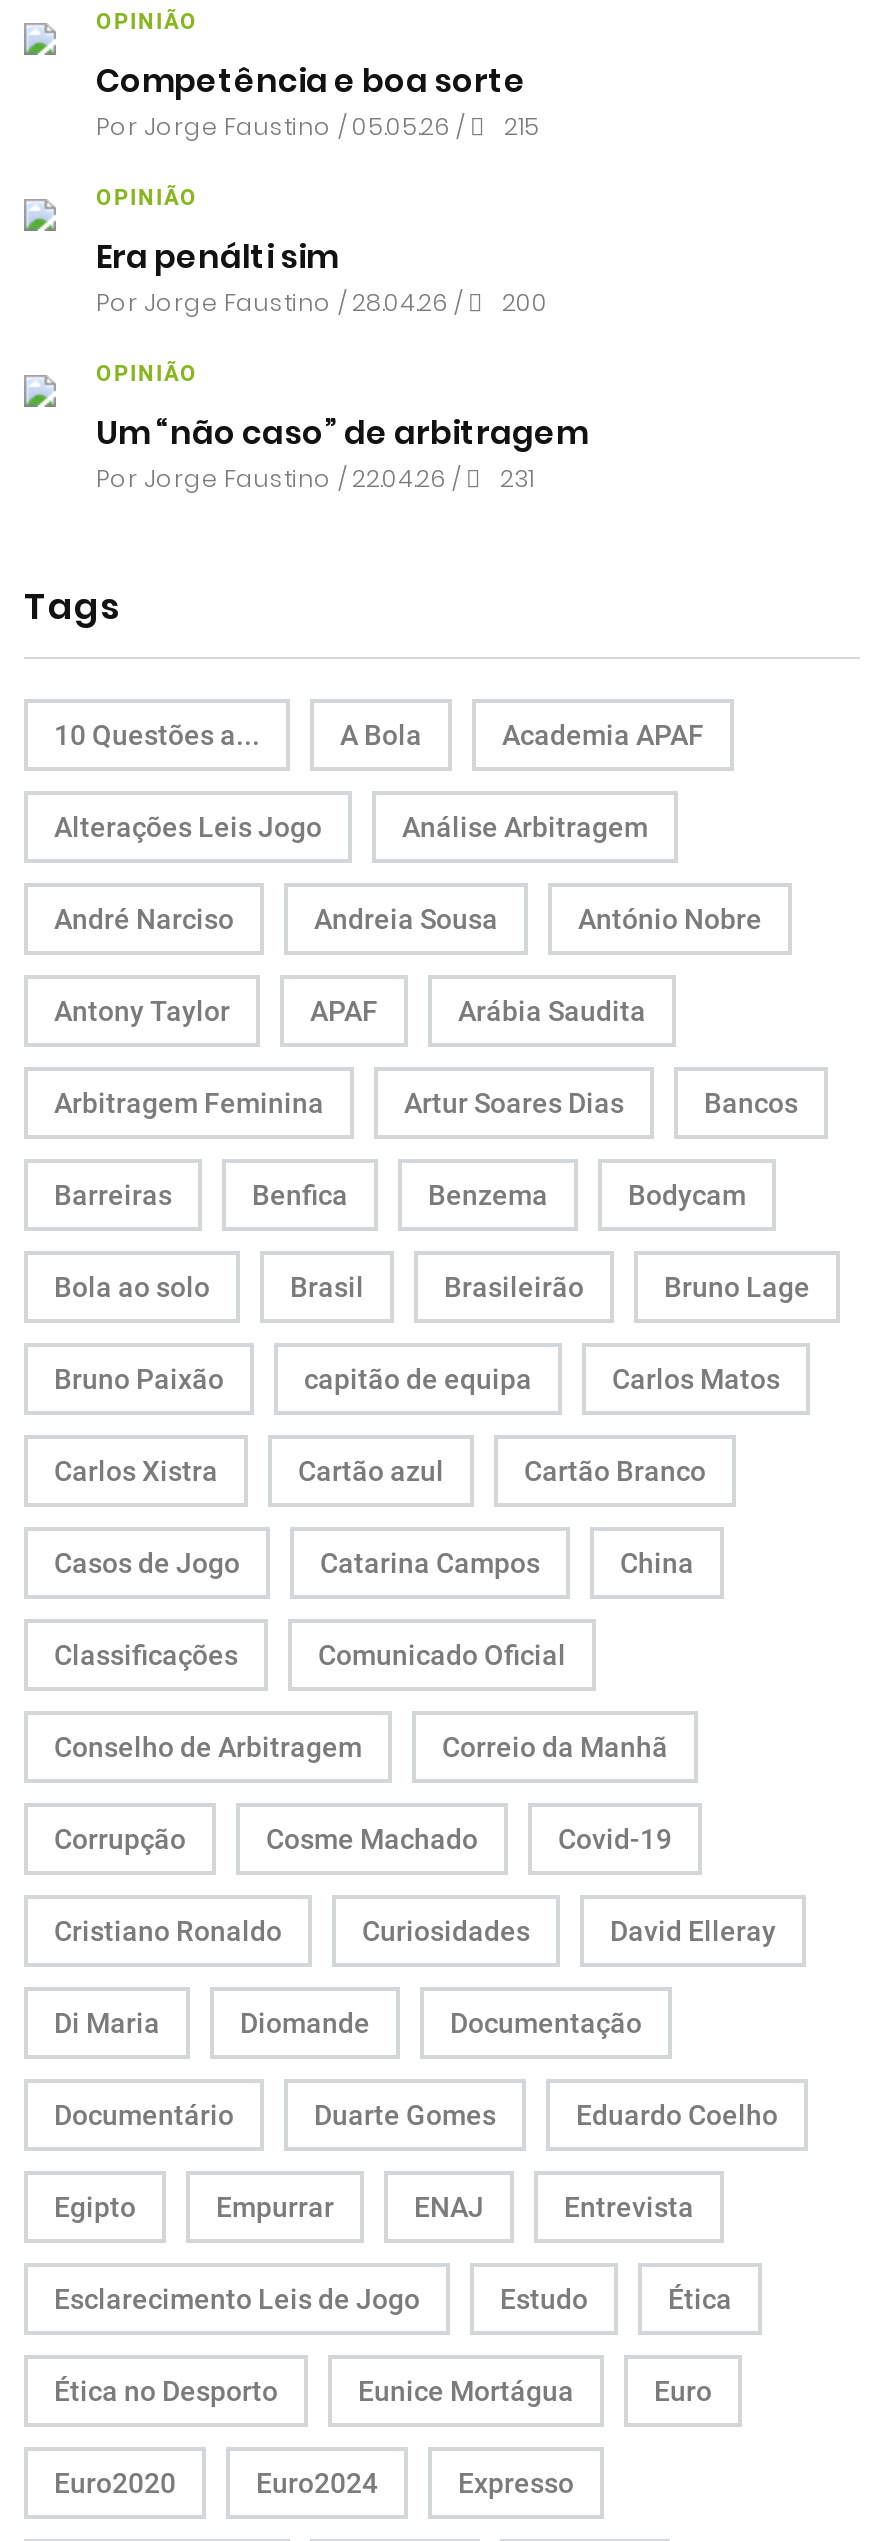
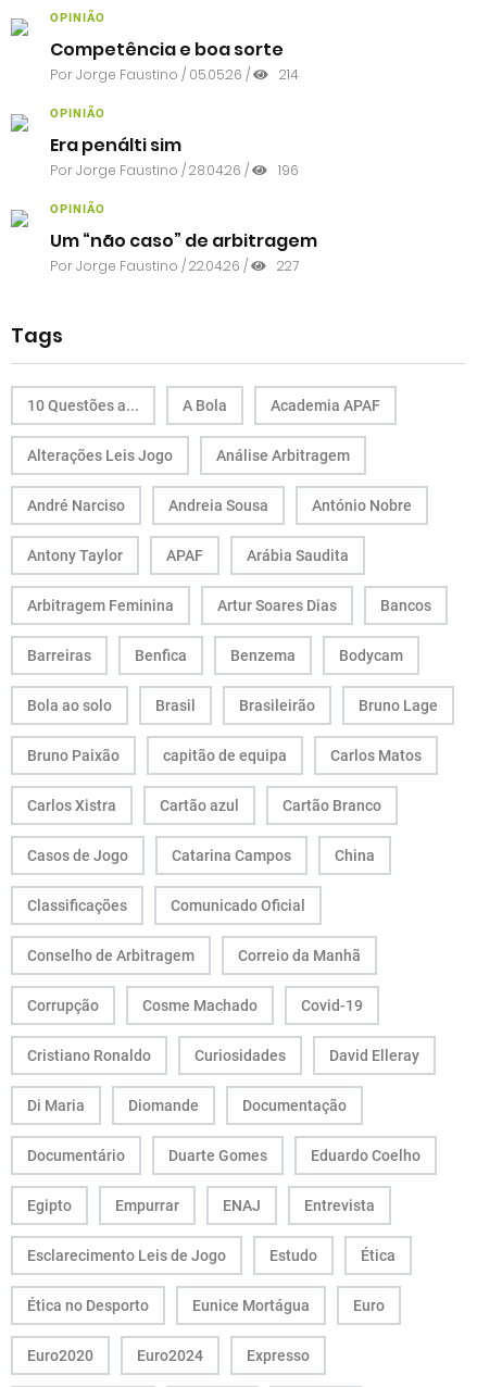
- Por Jorge Faustino / 05.05.26 / 215
+ Por Jorge Faustino / 05.05.26 / 214

- Por Jorge Faustino / 28.04.26 / 200
+ Por Jorge Faustino / 28.04.26 / 196

- Por Jorge Faustino / 22.04.26 / 231
+ Por Jorge Faustino / 22.04.26 / 227
